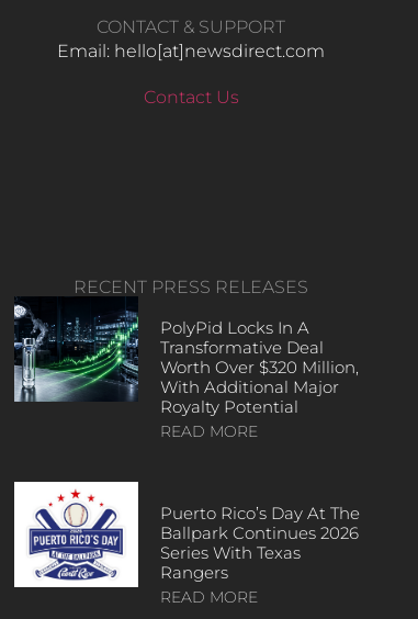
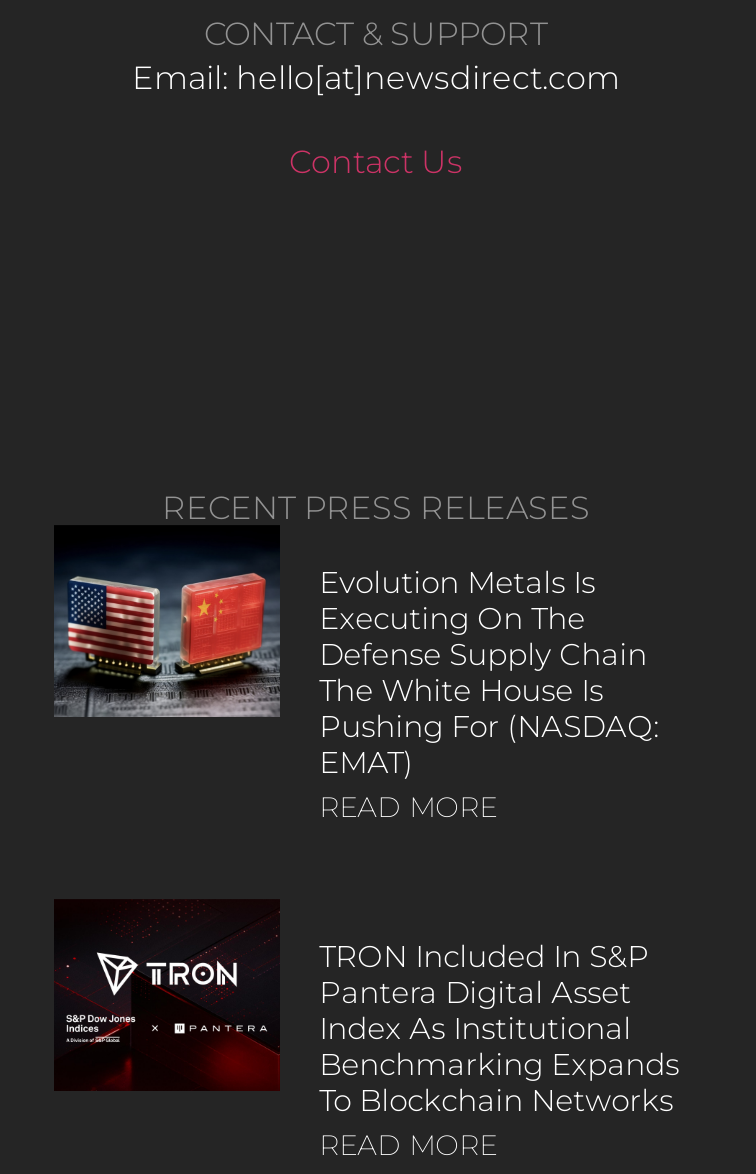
- [image]
- PolyPid Locks In A
- Transformative Deal
- Worth Over $320 Million,
- With Additional Major
- Royalty Potential
+ [image]
+ Evolution Metals Is
+ Executing On The
+ Defense Supply Chain
+ The White House Is
+ Pushing For (NASDAQ:
+ EMAT)

- [image]
- Puerto Rico’s Day At The
- Ballpark Continues 2026
- Series With Texas
- Rangers
+ [image]
+ TRON Included In S&P
+ Pantera Digital Asset
+ Index As Institutional
+ Benchmarking Expands
+ To Blockchain Networks
